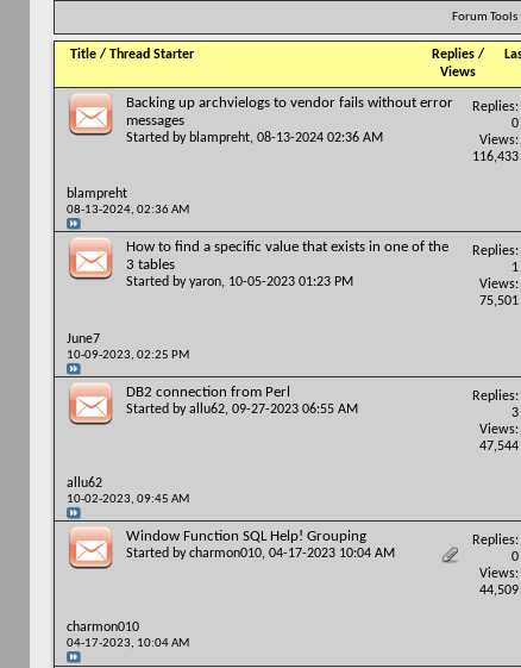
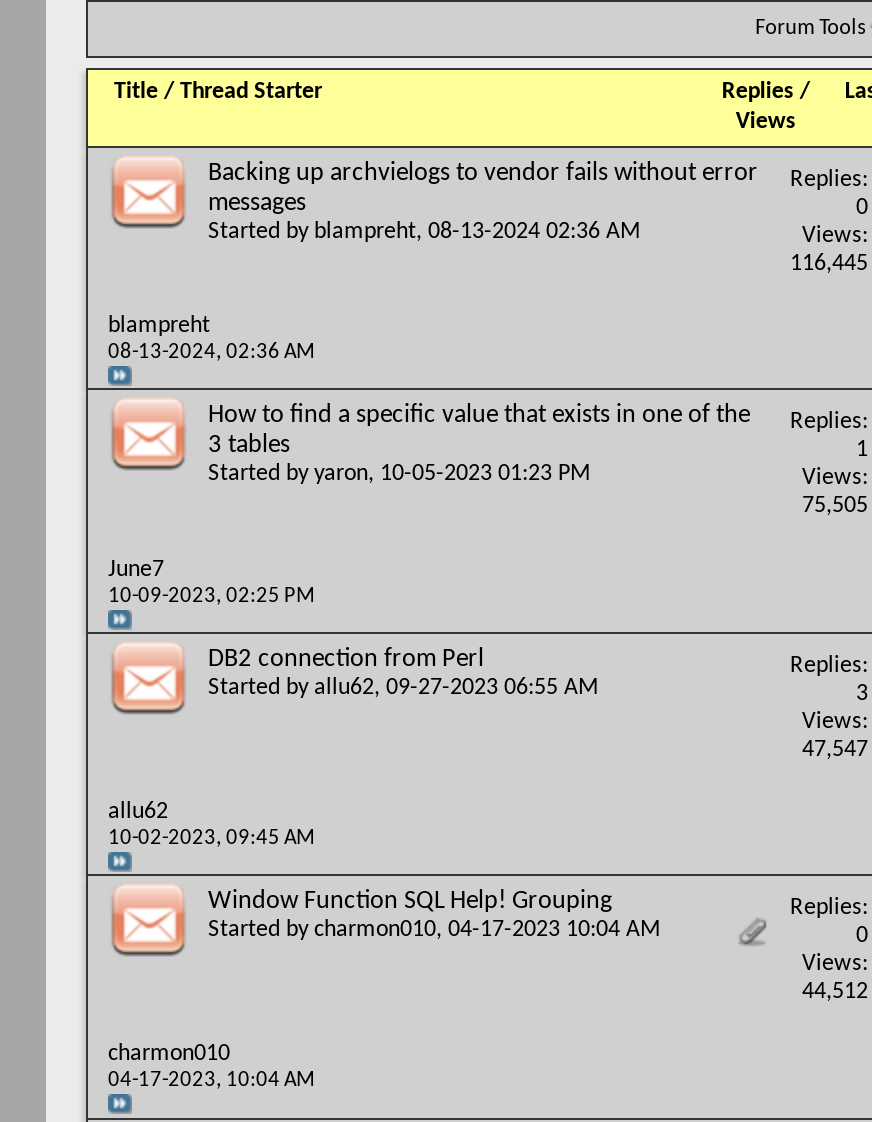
- 116,433
+ 116,445

- 75,501
+ 75,505

- 47,544
+ 47,547

- 44,509
+ 44,512
